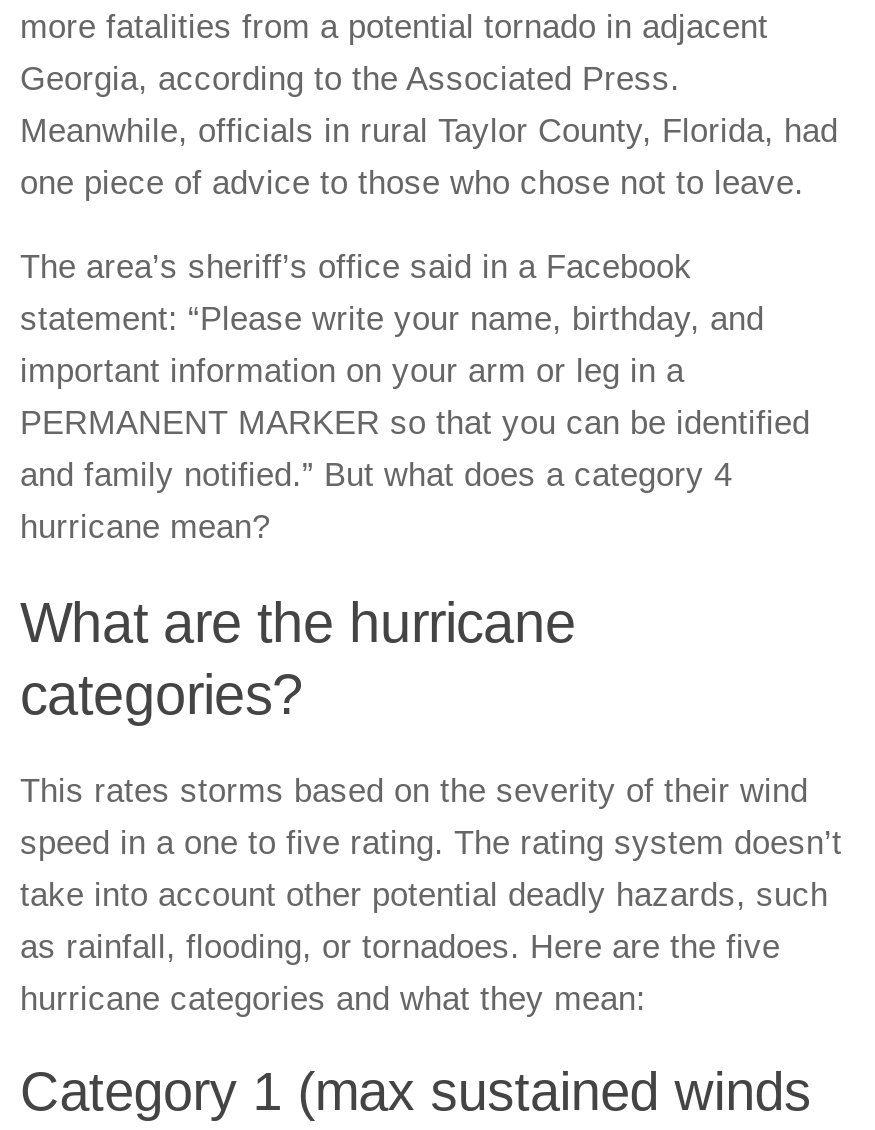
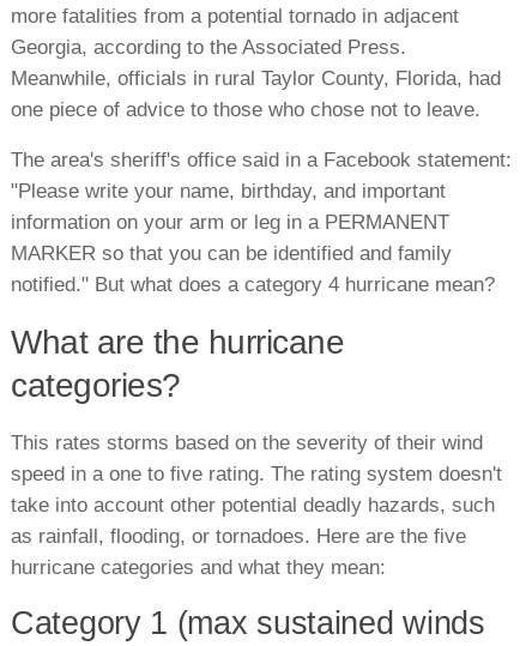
- The area’s sheriff’s office said in a Facebook
- statement: “Please write your name, birthday, and
- important information on your arm or leg in a
- PERMANENT MARKER so that you can be identified
- and family notified.” But what does a category 4
- hurricane mean?
+ The area's sheriff's office said in a Facebook statement:
+ "Please write your name, birthday, and important
+ information on your arm or leg in a PERMANENT
+ MARKER so that you can be identified and family
+ notified." But what does a category 4 hurricane mean?

- speed in a one to five rating. The rating system doesn’t
+ speed in a one to five rating. The rating system doesn't
